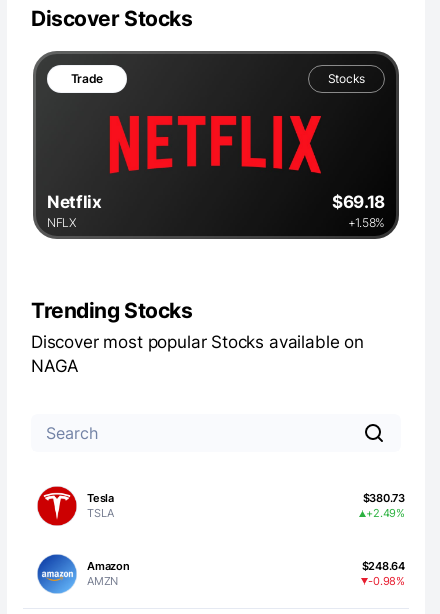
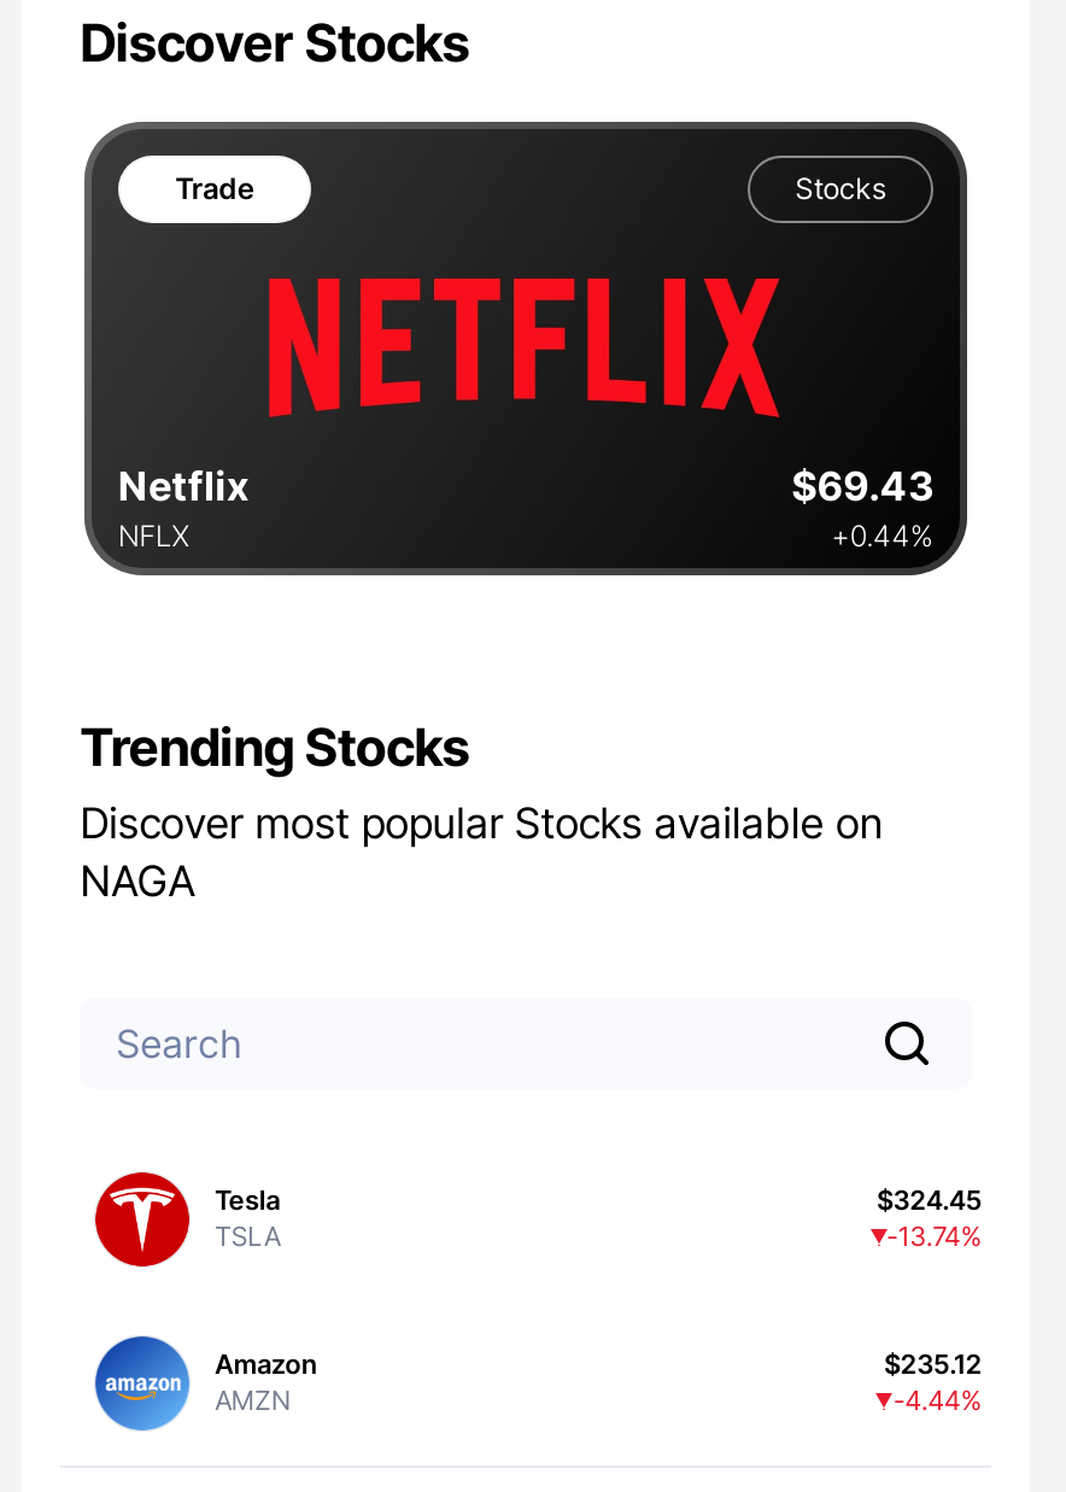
- $69.18
+ $69.43

- +1.58%
+ +0.44%

- $380.73
+ $324.45

- +2.49%
+ -13.74%

- $248.64
+ $235.12

- -0.98%
+ -4.44%
